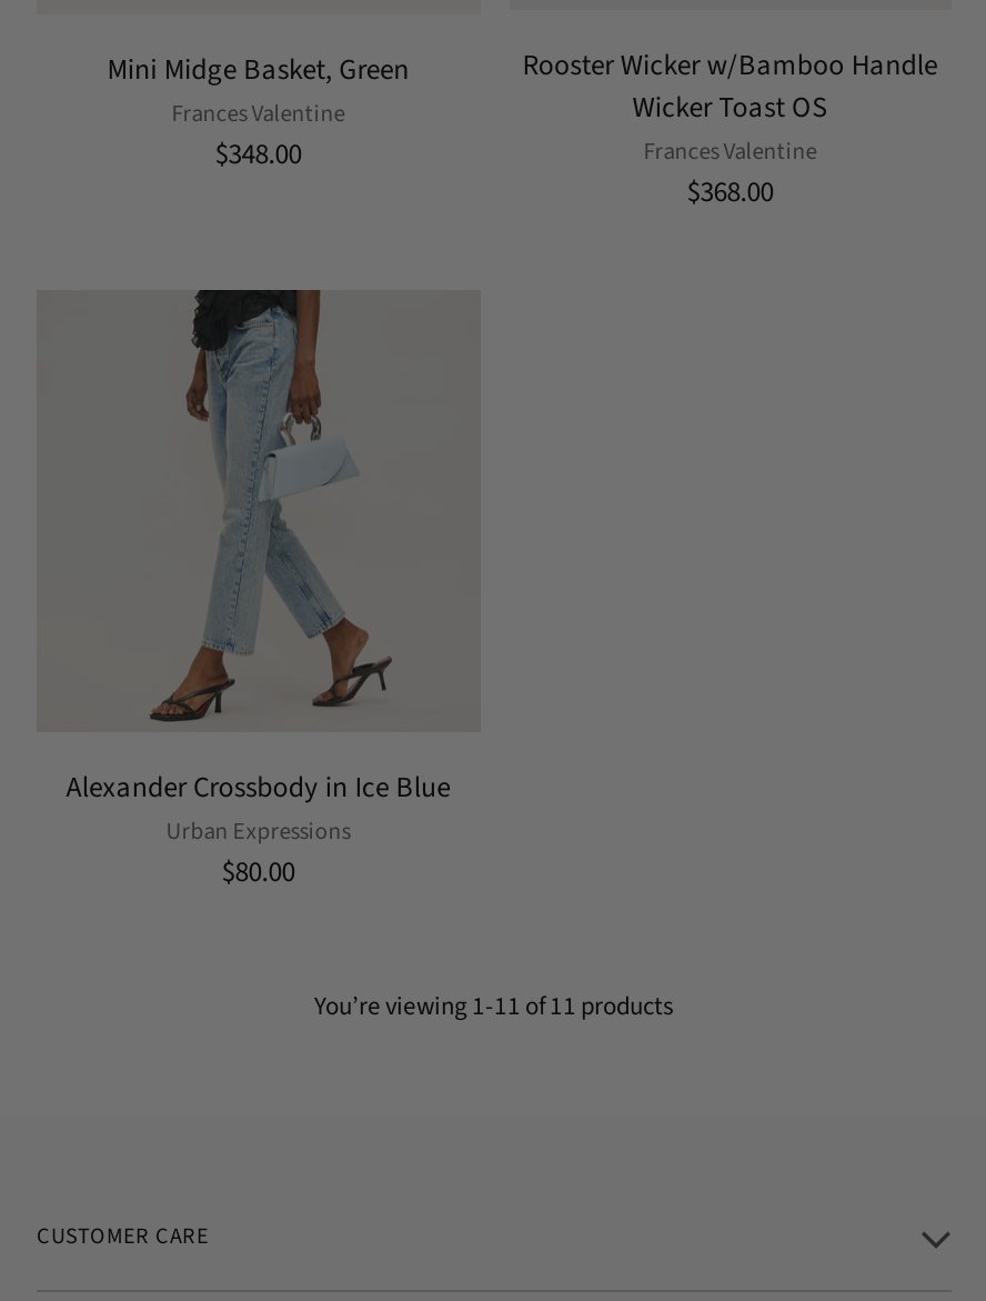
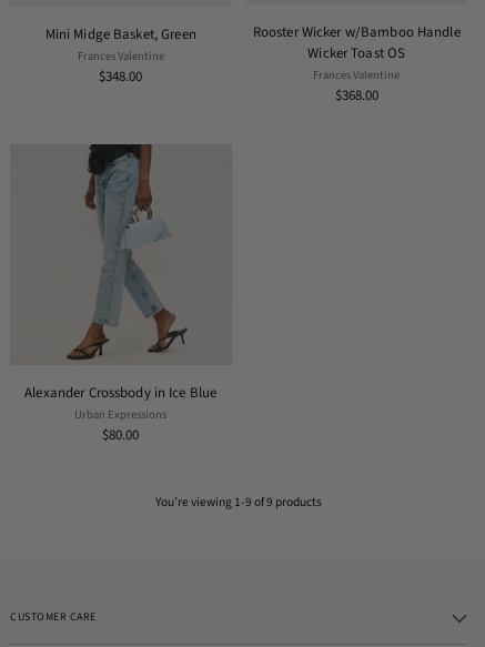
- You’re viewing 1-11 of 11 products
+ You’re viewing 1-9 of 9 products
